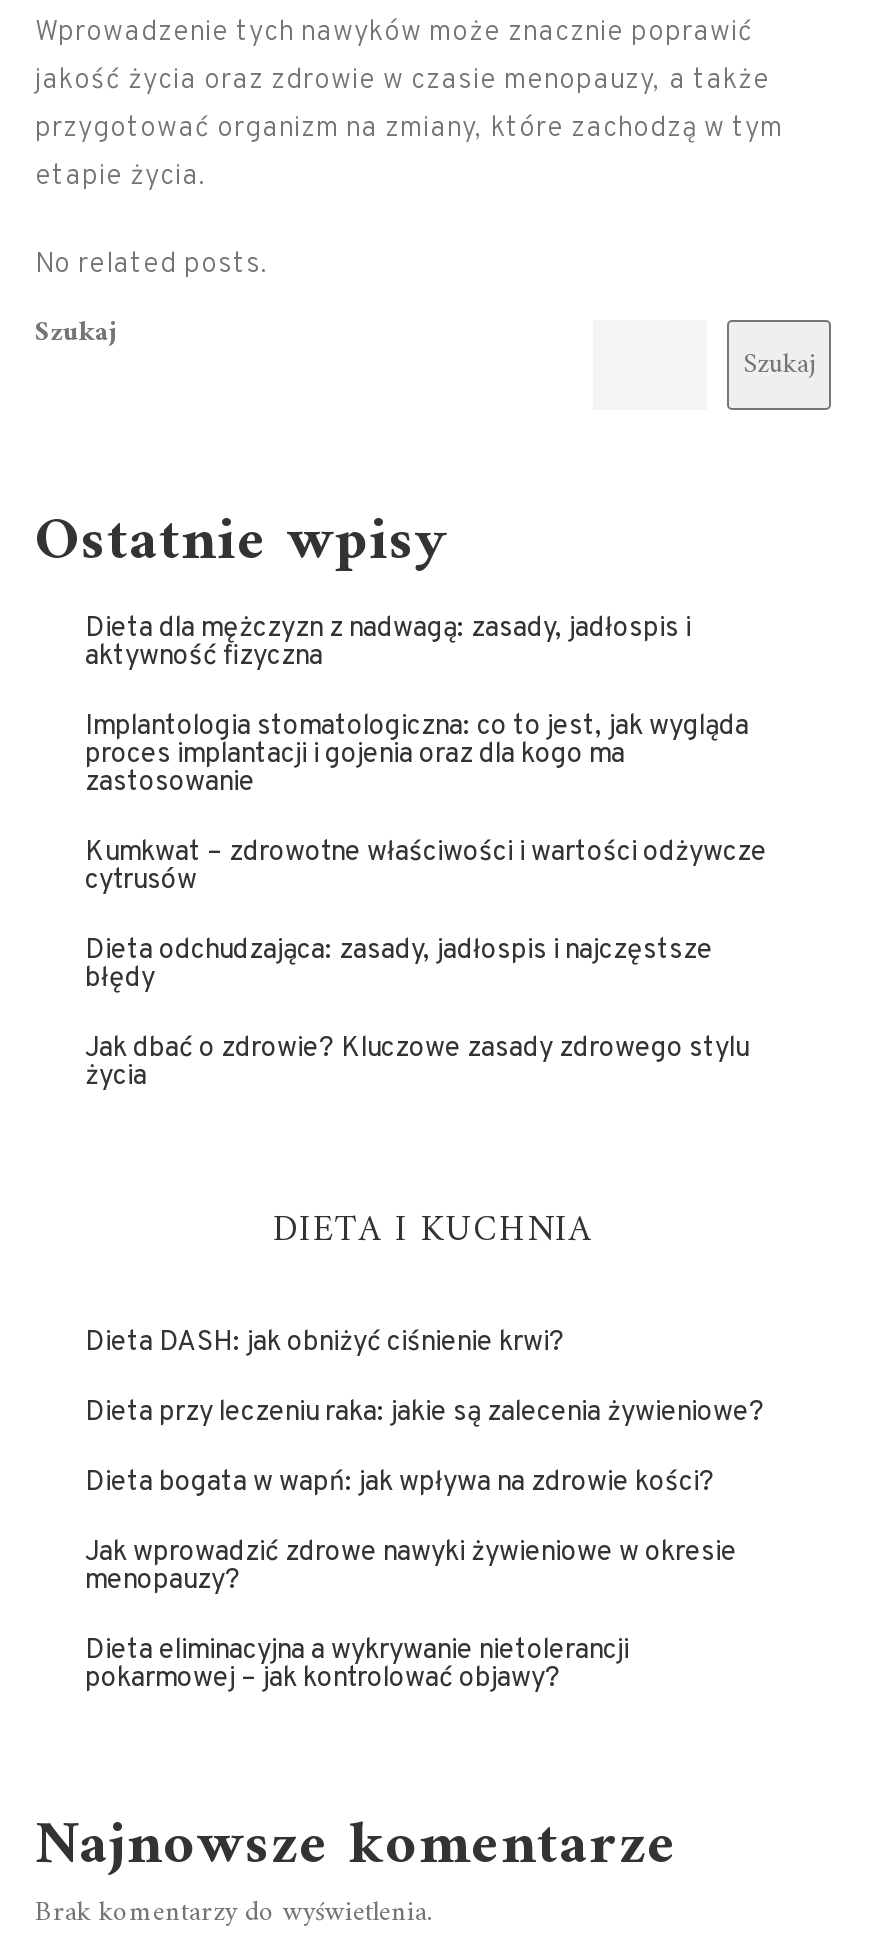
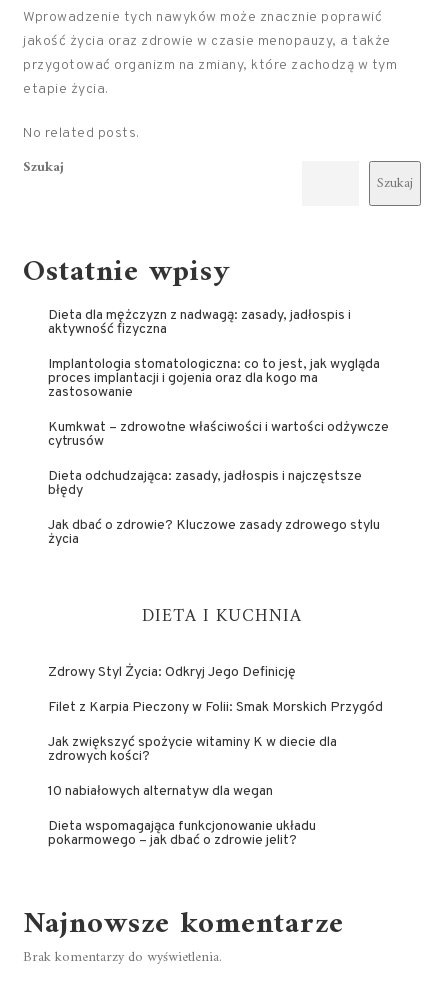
- Dieta DASH: jak obniżyć ciśnienie krwi?
+ Zdrowy Styl Życia: Odkryj Jego Definicję

- Dieta przy leczeniu raka: jakie są zalecenia żywieniowe?
+ Filet z Karpia Pieczony w Folii: Smak Morskich Przygód

- Dieta bogata w wapń: jak wpływa na zdrowie kości?
+ Jak zwiększyć spożycie witaminy K w diecie dla
+ zdrowych kości?

- Jak wprowadzić zdrowe nawyki żywieniowe w okresie
- menopauzy?
+ 10 nabiałowych alternatyw dla wegan

- Dieta eliminacyjna a wykrywanie nietolerancji
- pokarmowej – jak kontrolować objawy?
+ Dieta wspomagająca funkcjonowanie układu
+ pokarmowego – jak dbać o zdrowie jelit?
